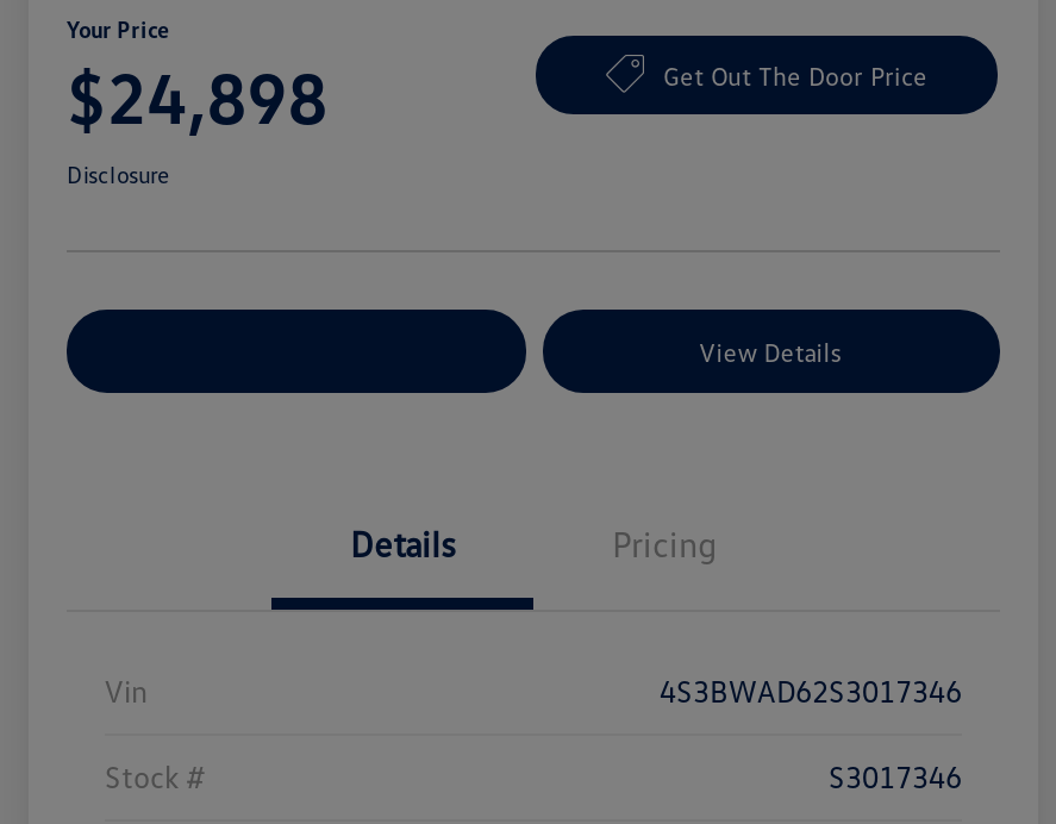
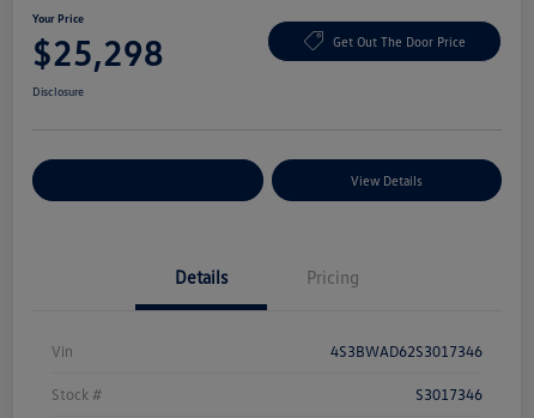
- $24,898
+ $25,298
